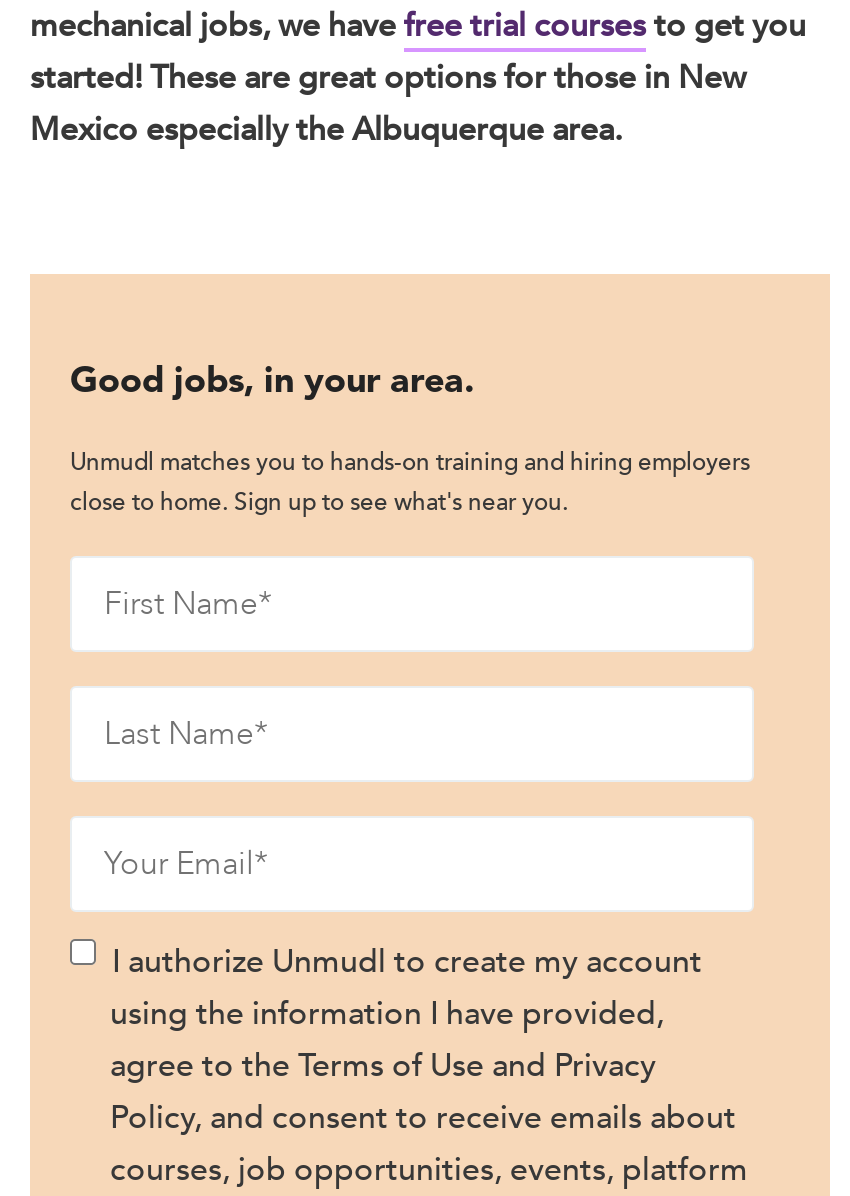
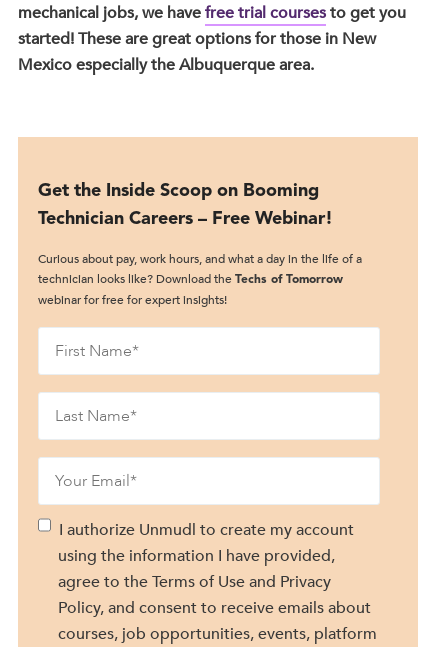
- Good jobs, in your area.
- Unmudl matches you to hands-on training and hiring employers
- close to home. Sign up to see what's near you.
+ Get the Inside Scoop on Booming
+ Technician Careers – Free Webinar!
+ Curious about pay, work hours, and what a day in the life of a
+ technician looks like? Download the Techs of Tomorrow
+ webinar for free for expert insights!
